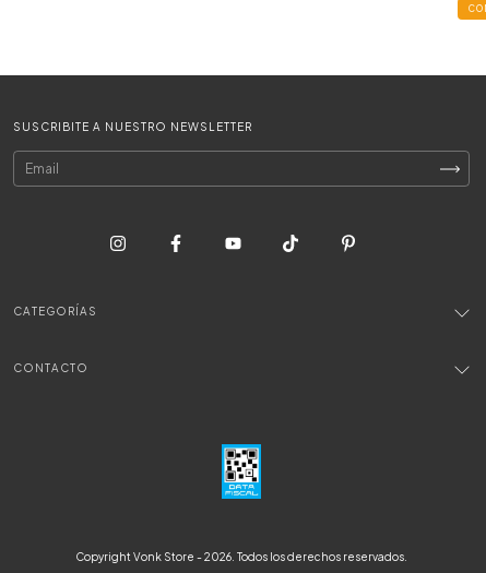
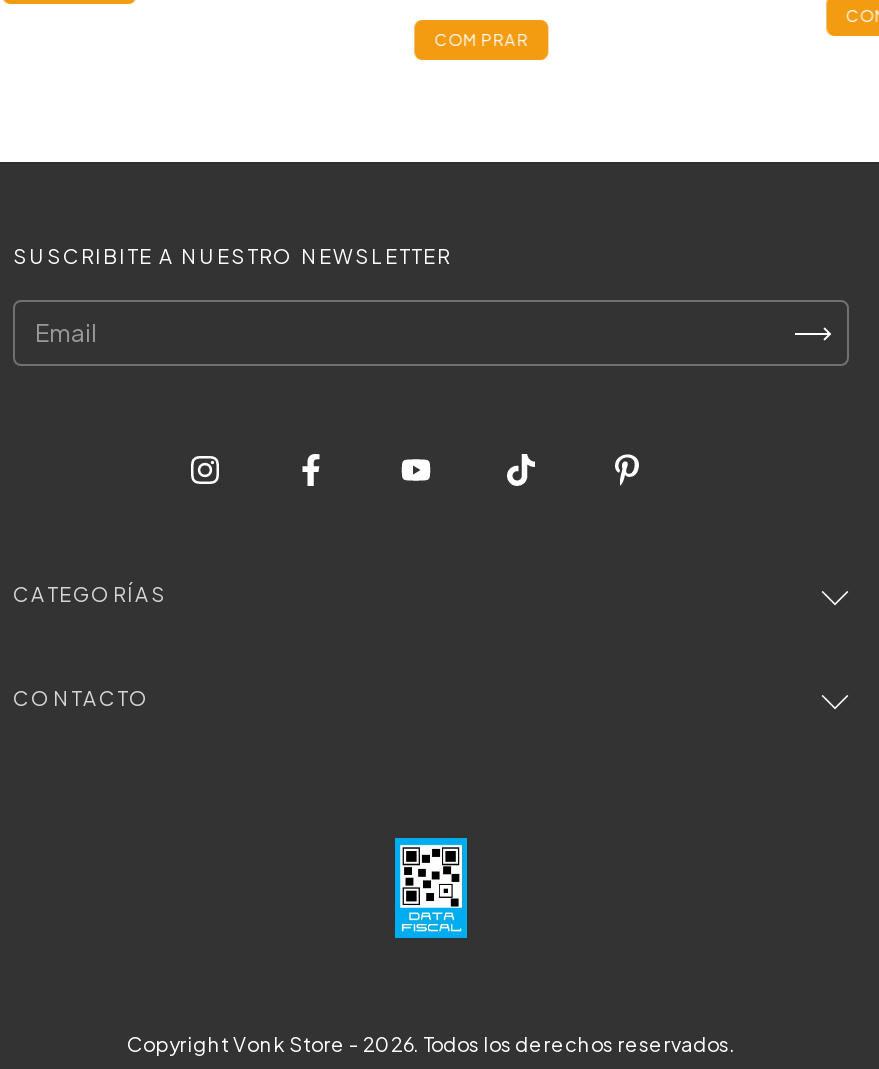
+ COMPRAR
